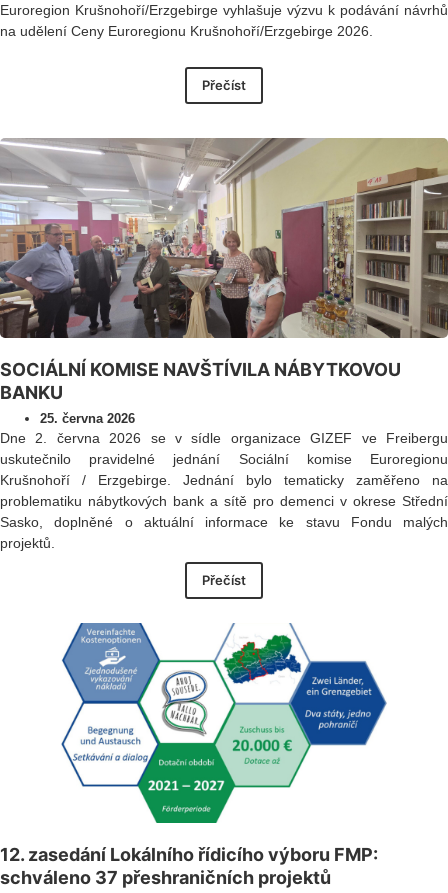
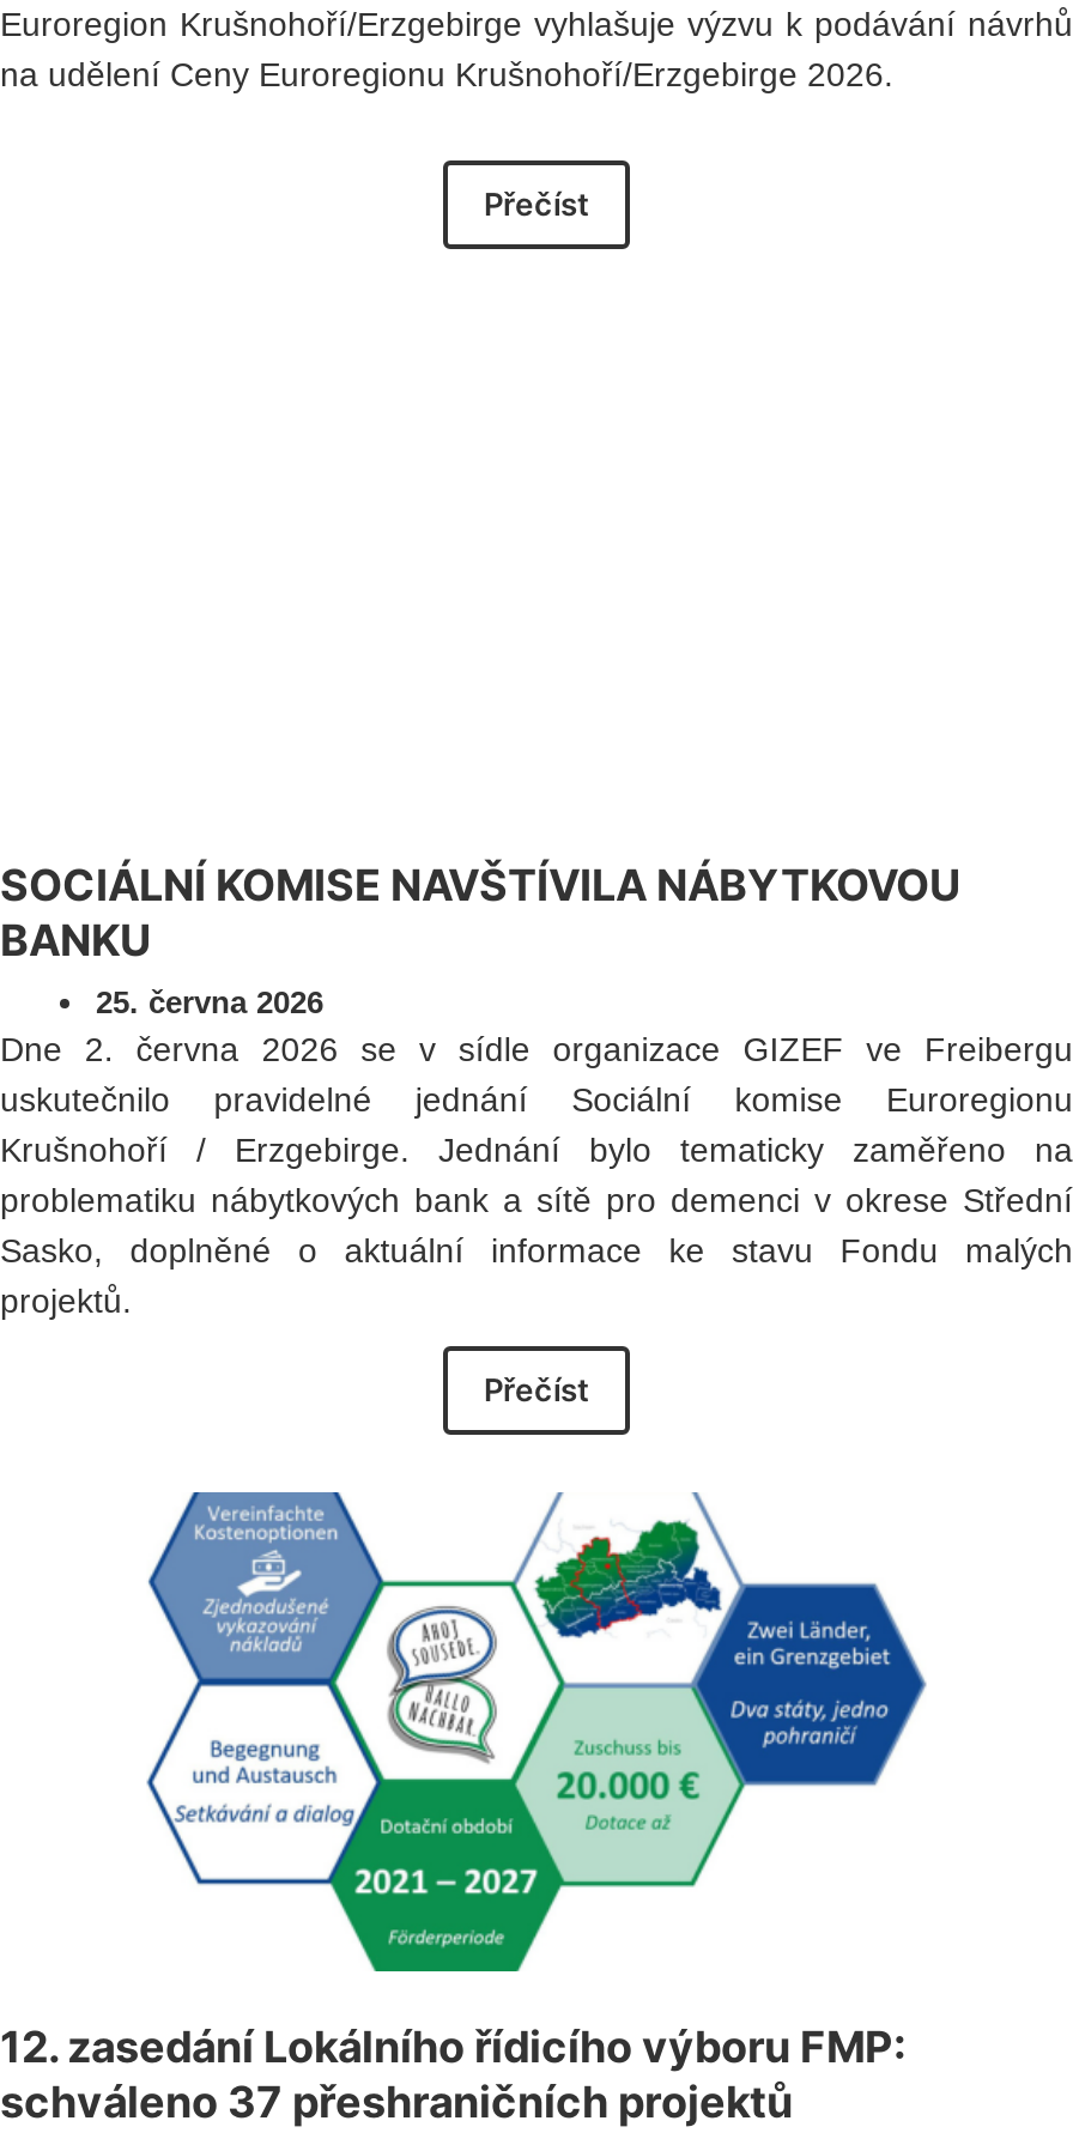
- [image]
